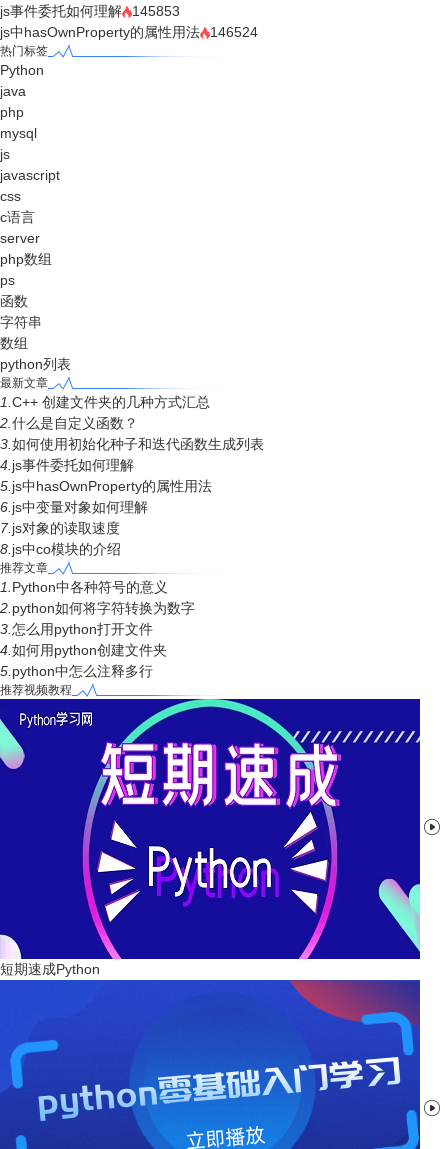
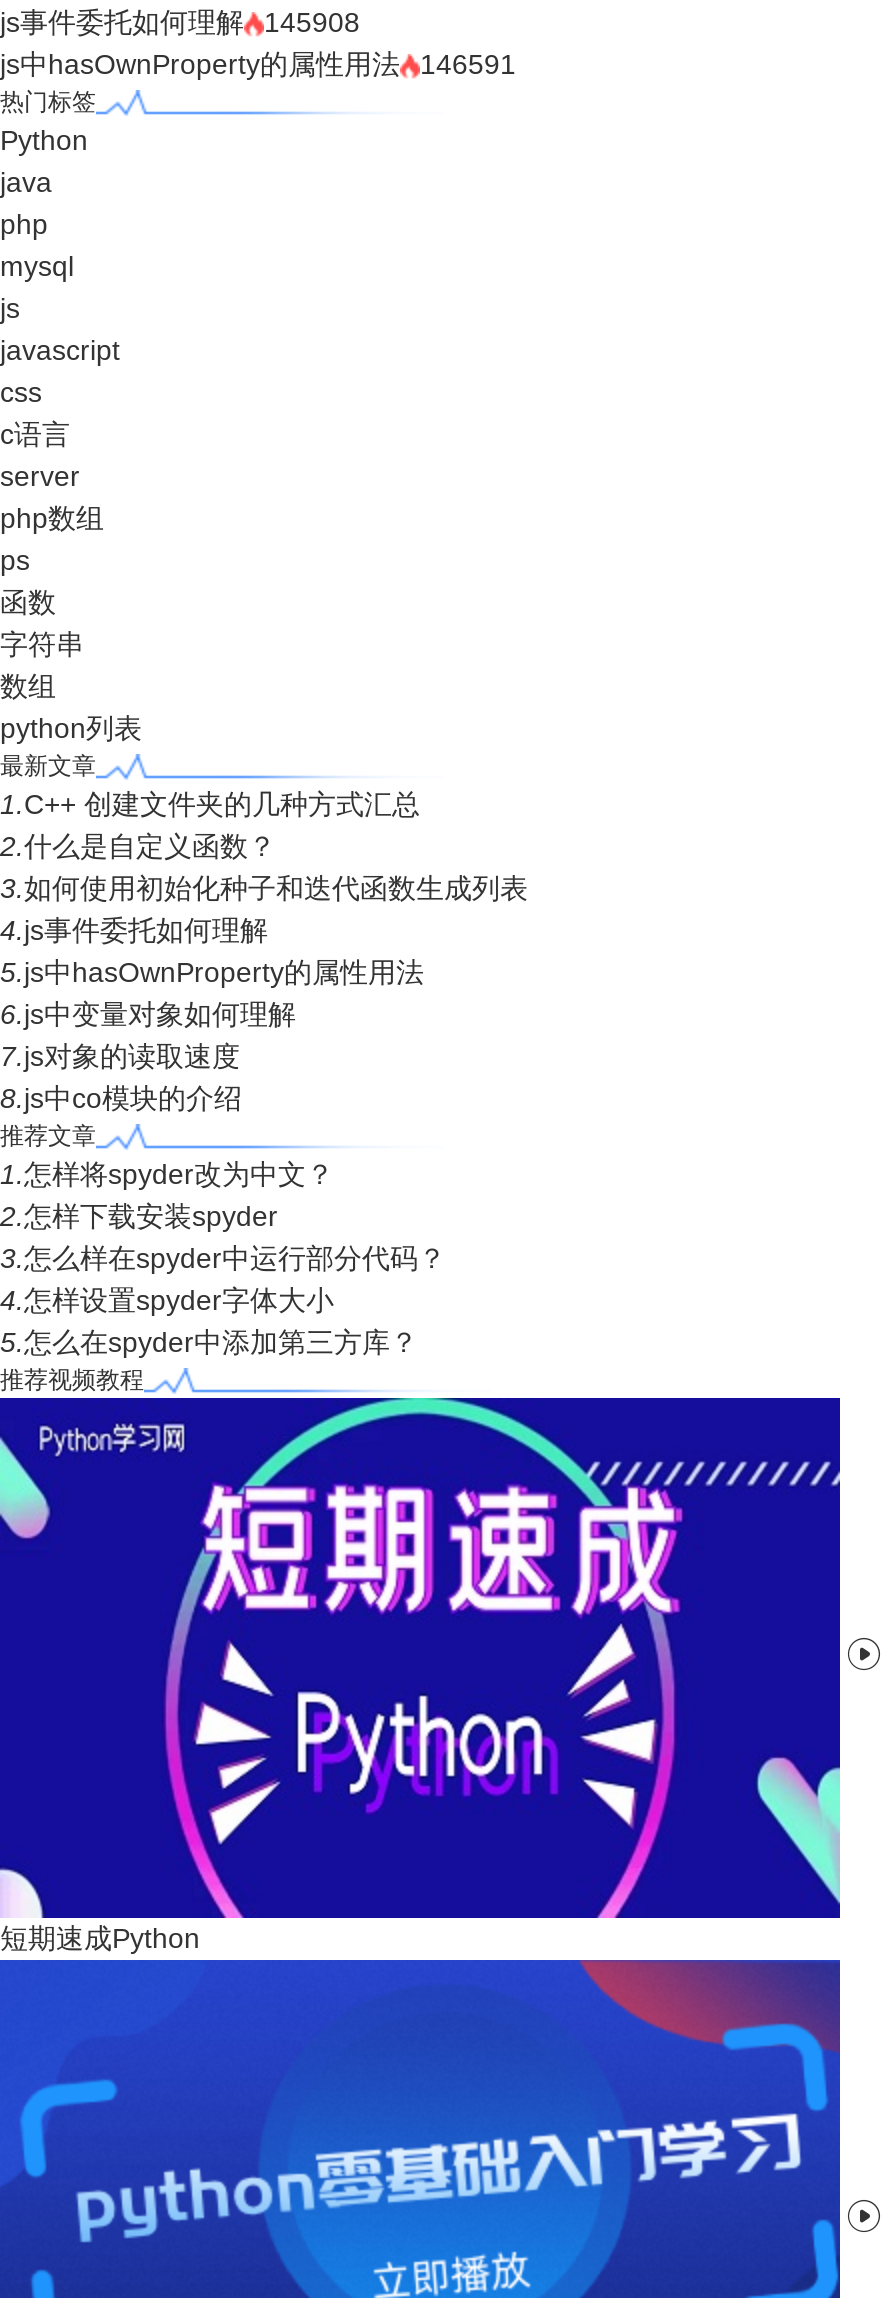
- js事件委托如何理解 145853
+ js事件委托如何理解 145908

- js中hasOwnProperty的属性用法 146524
+ js中hasOwnProperty的属性用法 146591

- 1. Python中各种符号的意义
- 2. python如何将字符转换为数字
- 3.怎么用python打开文件
- 4.如何用python创建文件夹
- 5. python中怎么注释多行
+ 1.怎样将spyder改为中文？
+ 2.怎样下载安装spyder
+ 3.怎么样在spyder中运行部分代码？
+ 4.怎样设置spyder字体大小
+ 5.怎么在spyder中添加第三方库？
